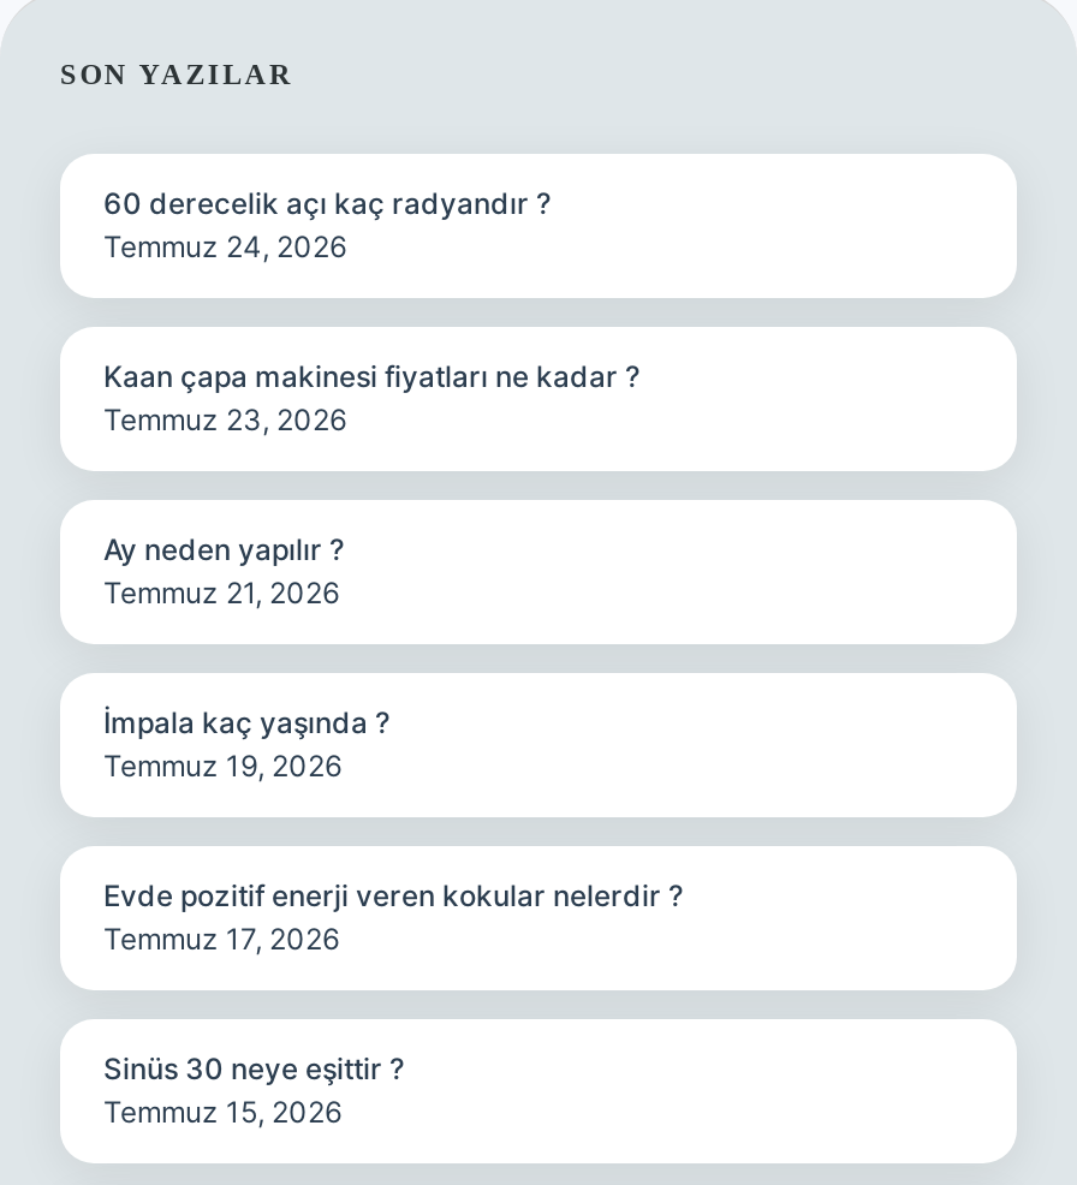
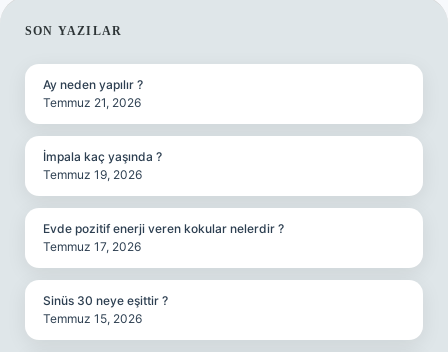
- 60 derecelik açı kaç radyandır ?
- Temmuz 24, 2026

- Kaan çapa makinesi fiyatları ne kadar ?
- Temmuz 23, 2026
